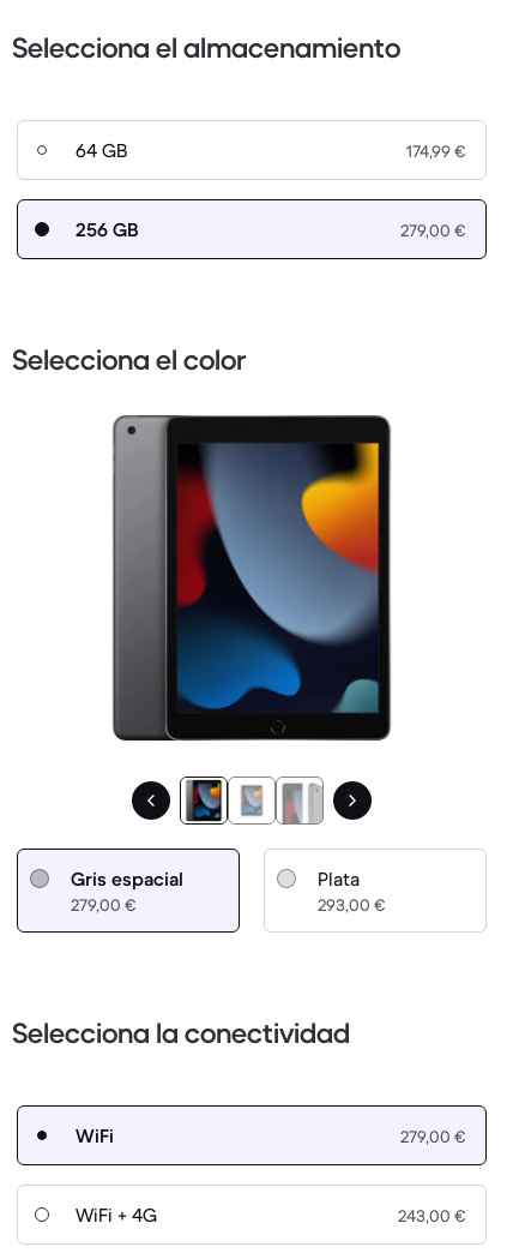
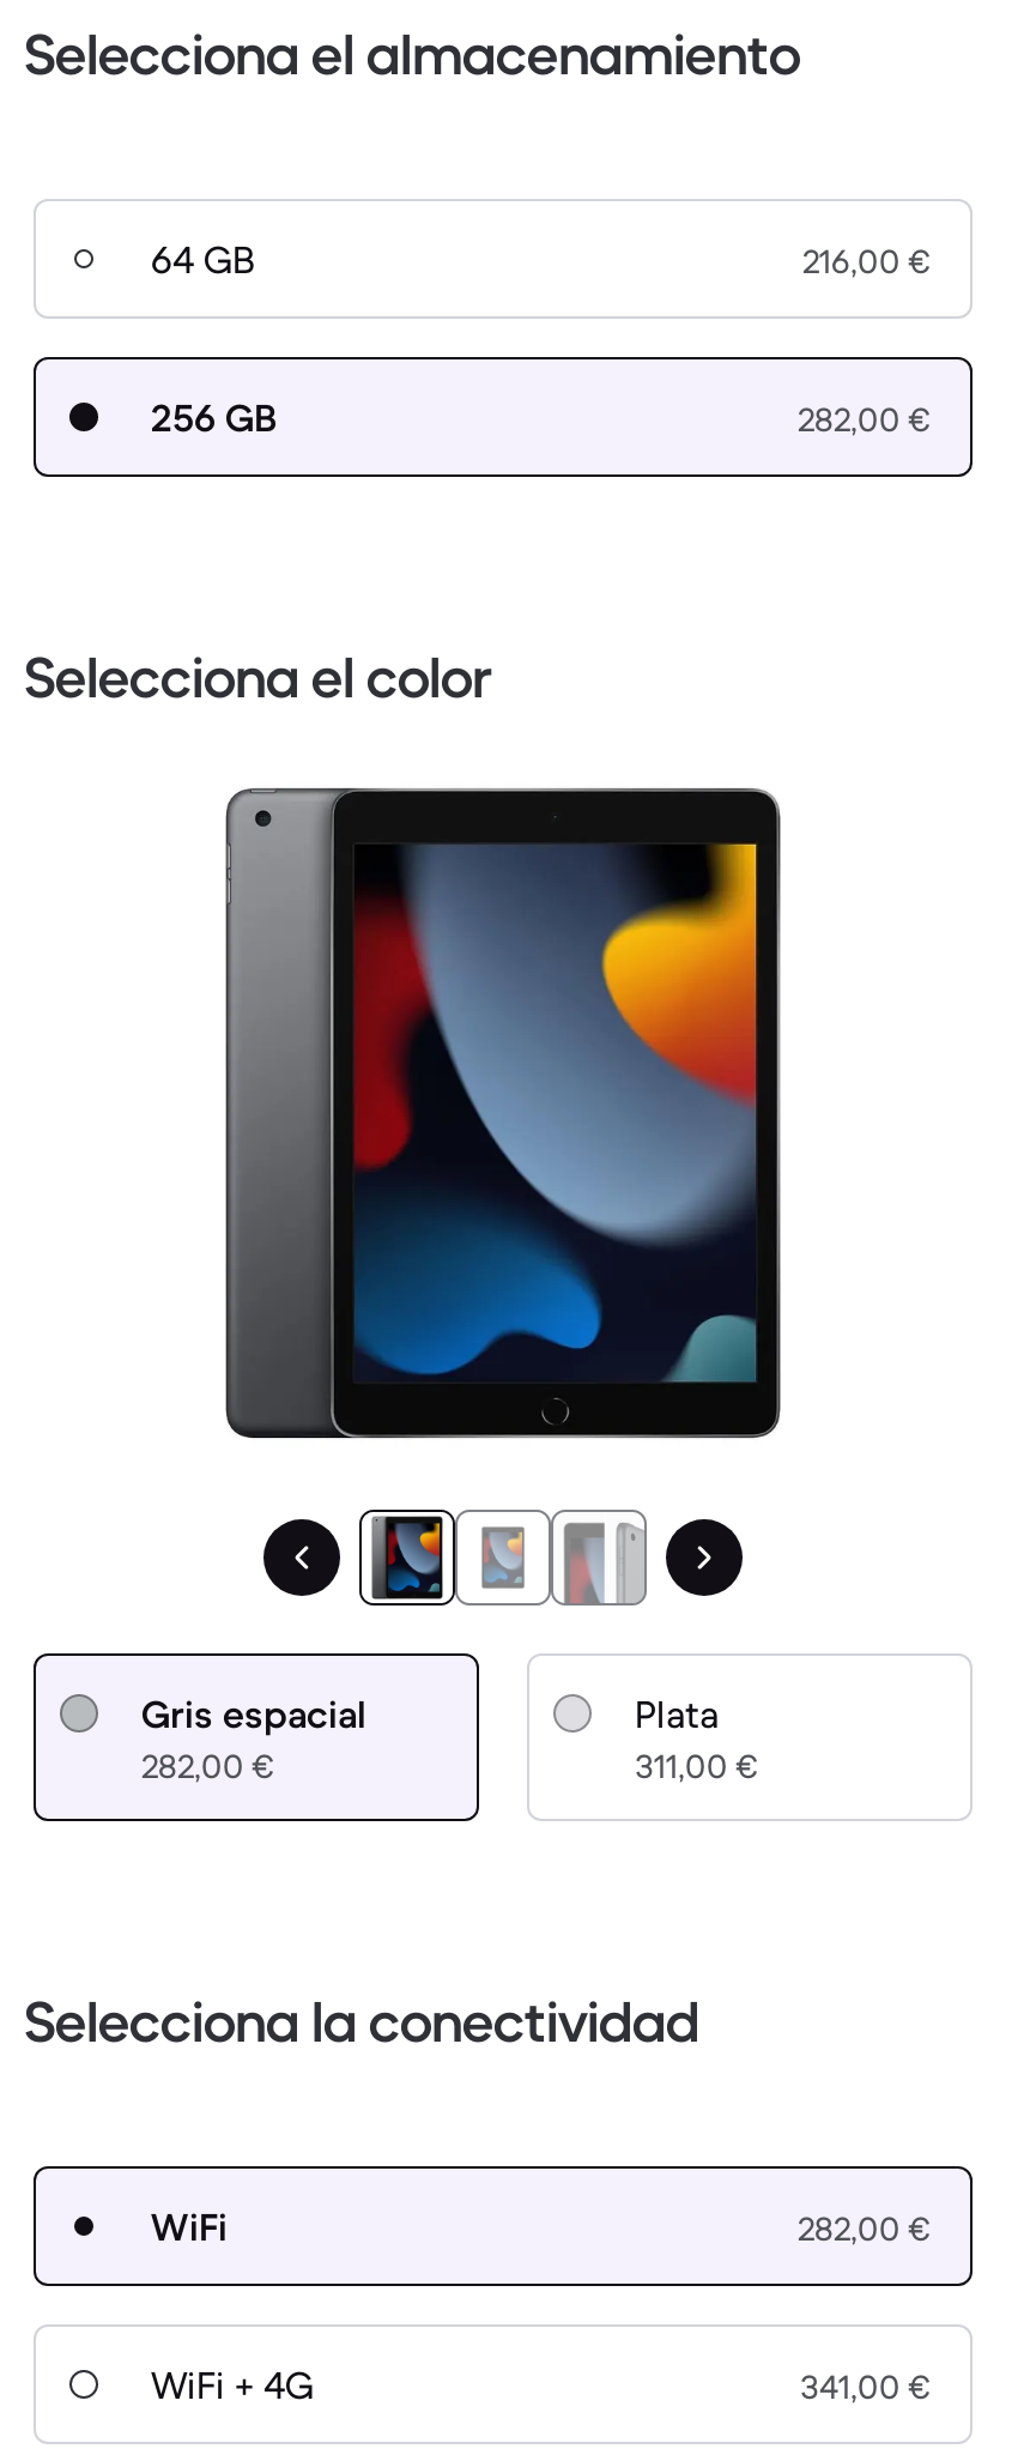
- 174,99 €
+ 216,00 €

- 279,00 €
+ 282,00 €

- 279,00 €
+ 282,00 €

- 293,00 €
+ 311,00 €

- 279,00 €
+ 282,00 €

- 243,00 €
+ 341,00 €
